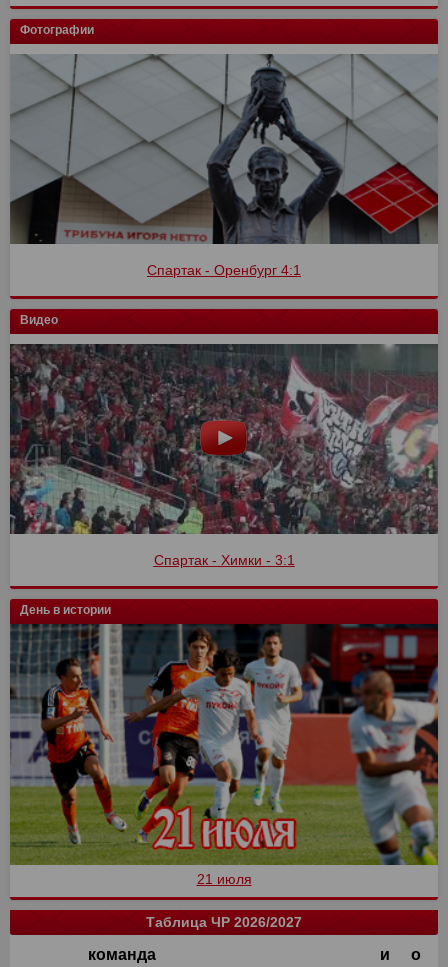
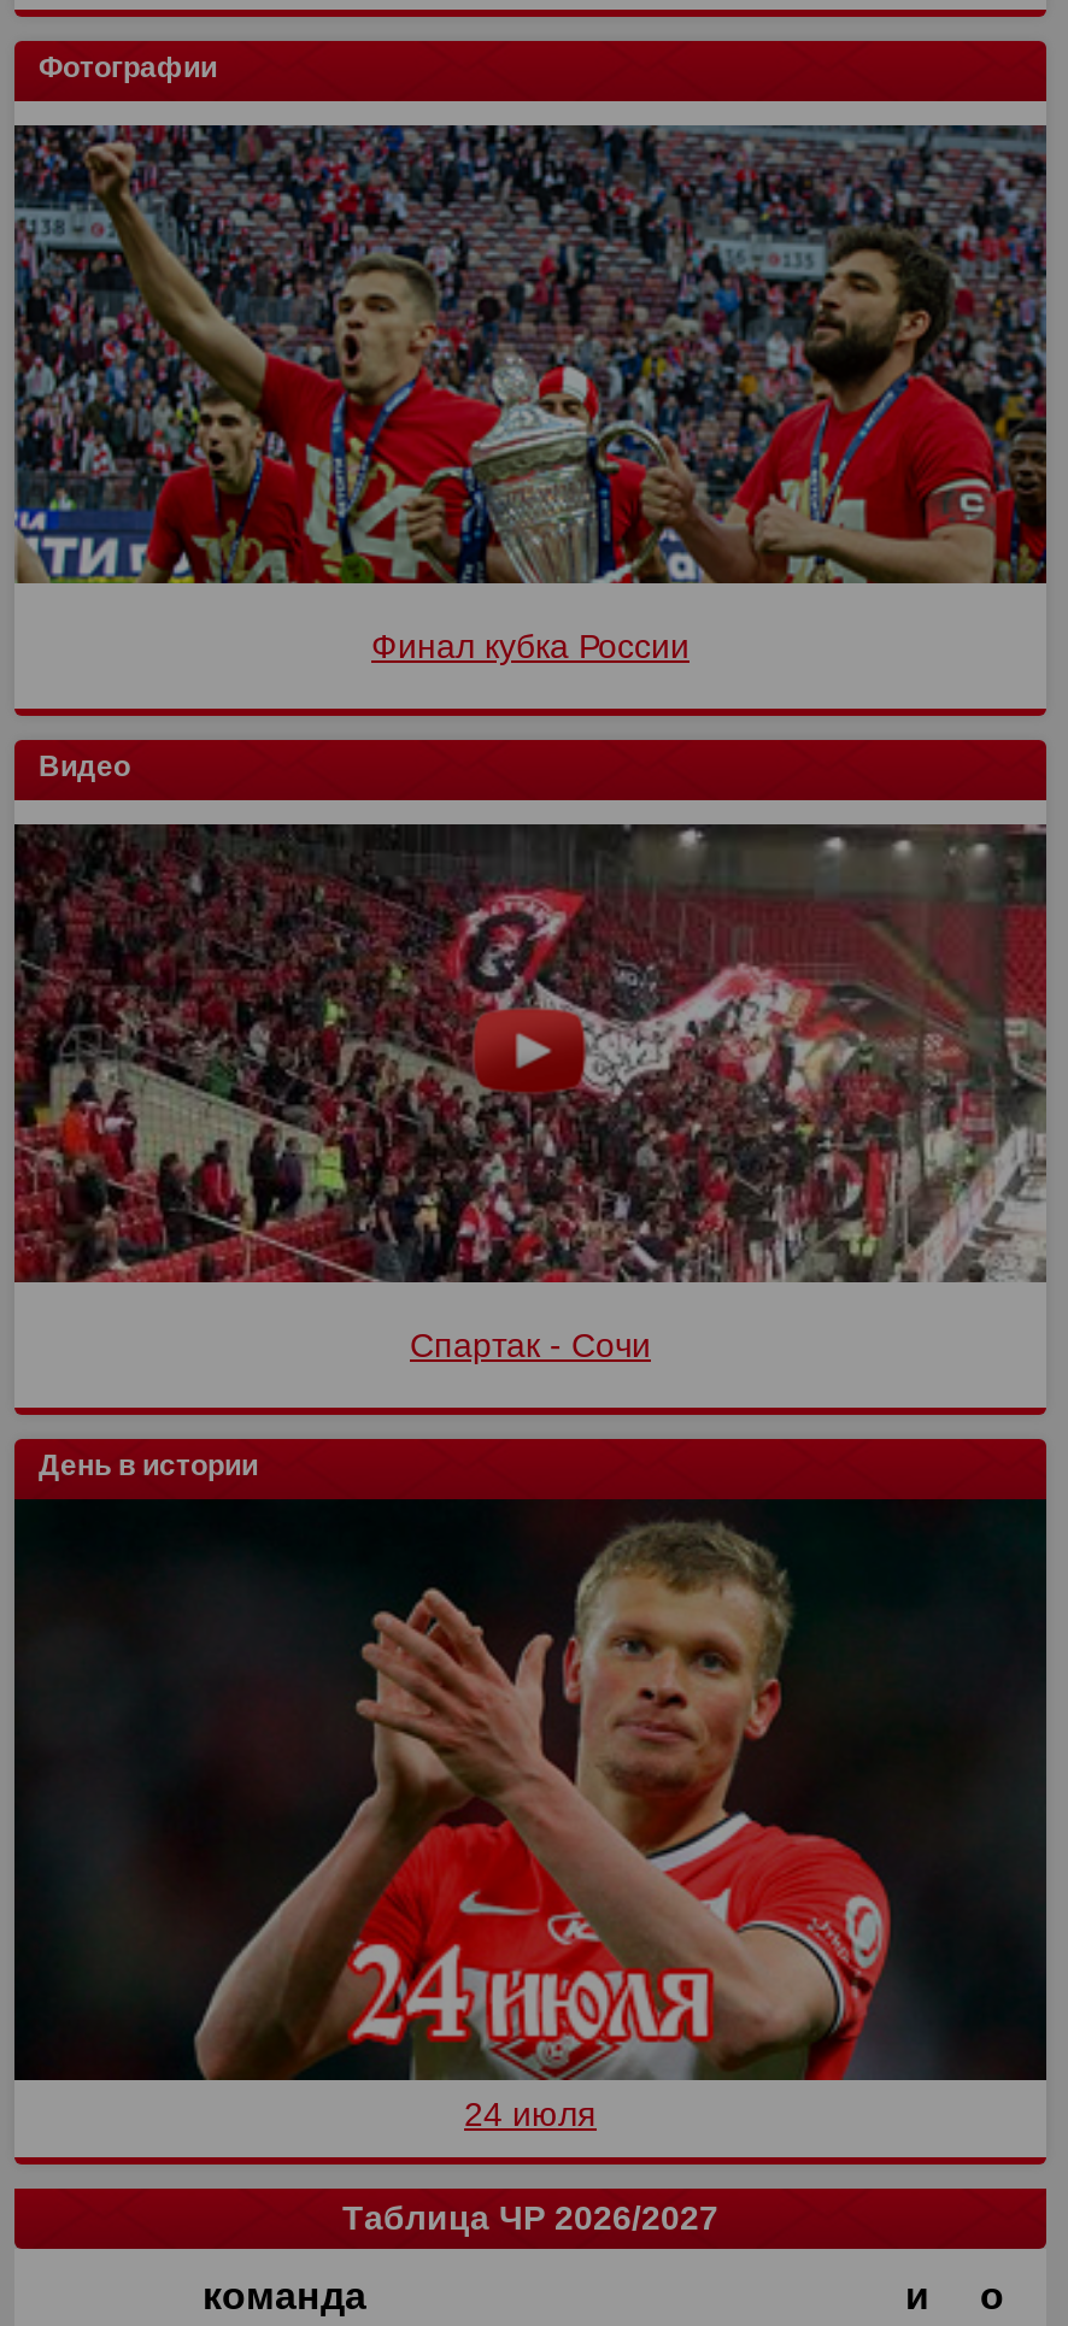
- [image]
- Спартак - Оренбург 4:1
+ [image]
+ Финал кубка России

- [image]
- Спартак - Химки - 3:1
+ [image]
+ Спартак - Сочи

- [image]
- 21 июля
+ [image]
+ 24 июля
